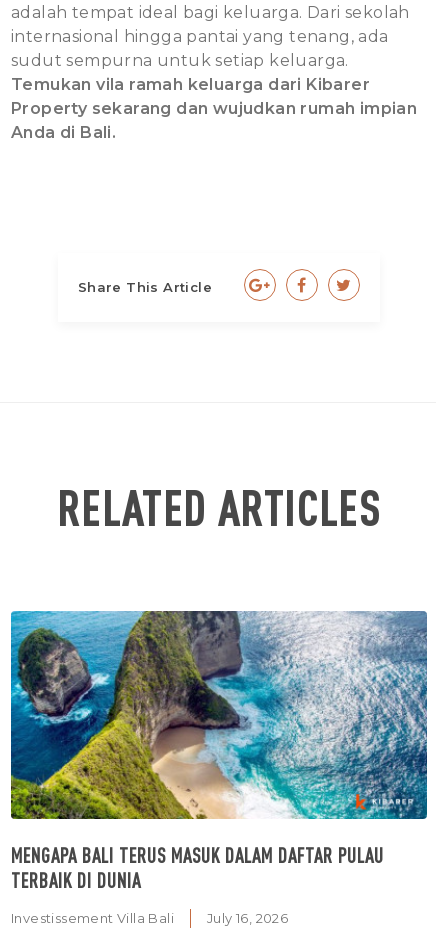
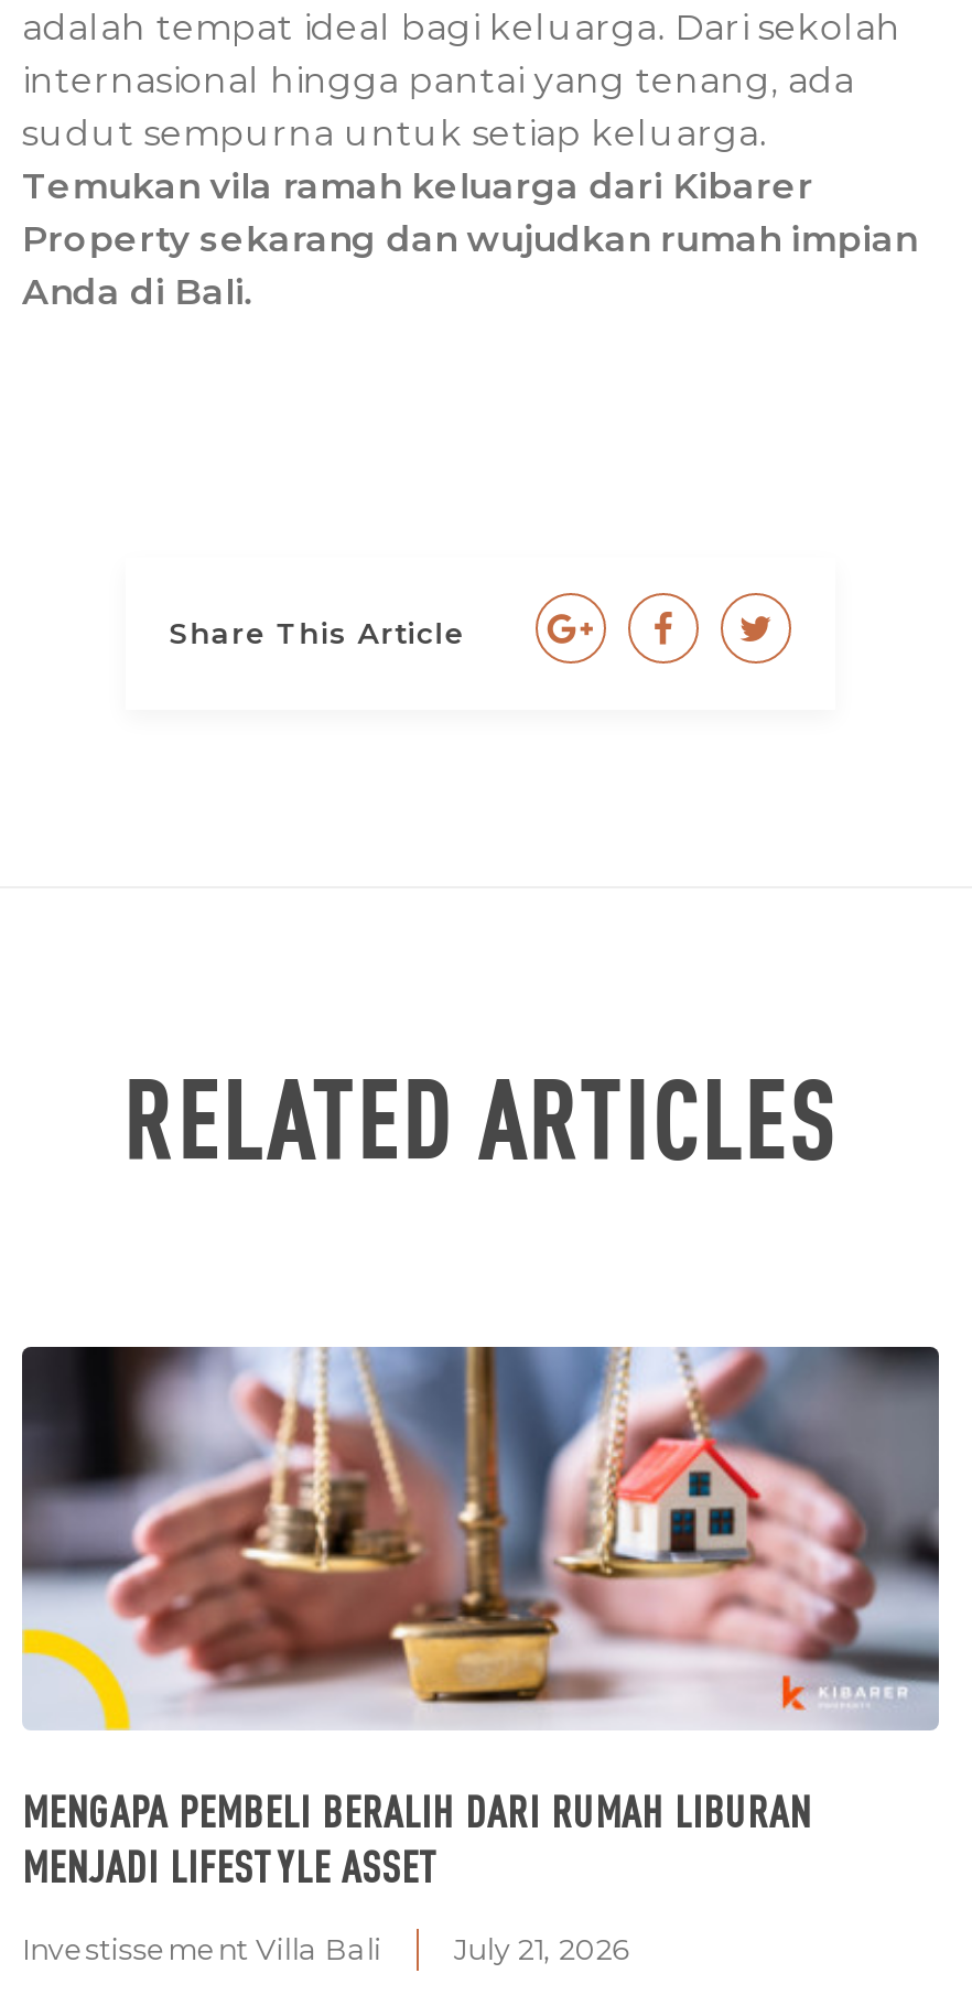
- [image]
- MENGAPA BALI TERUS MASUK DALAM DAFTAR PULAU
- TERBAIK DI DUNIA
+ [image]
+ MENGAPA PEMBELI BERALIH DARI RUMAH LIBURAN
+ MENJADI LIFESTYLE ASSET

- July 16, 2026
+ July 21, 2026
